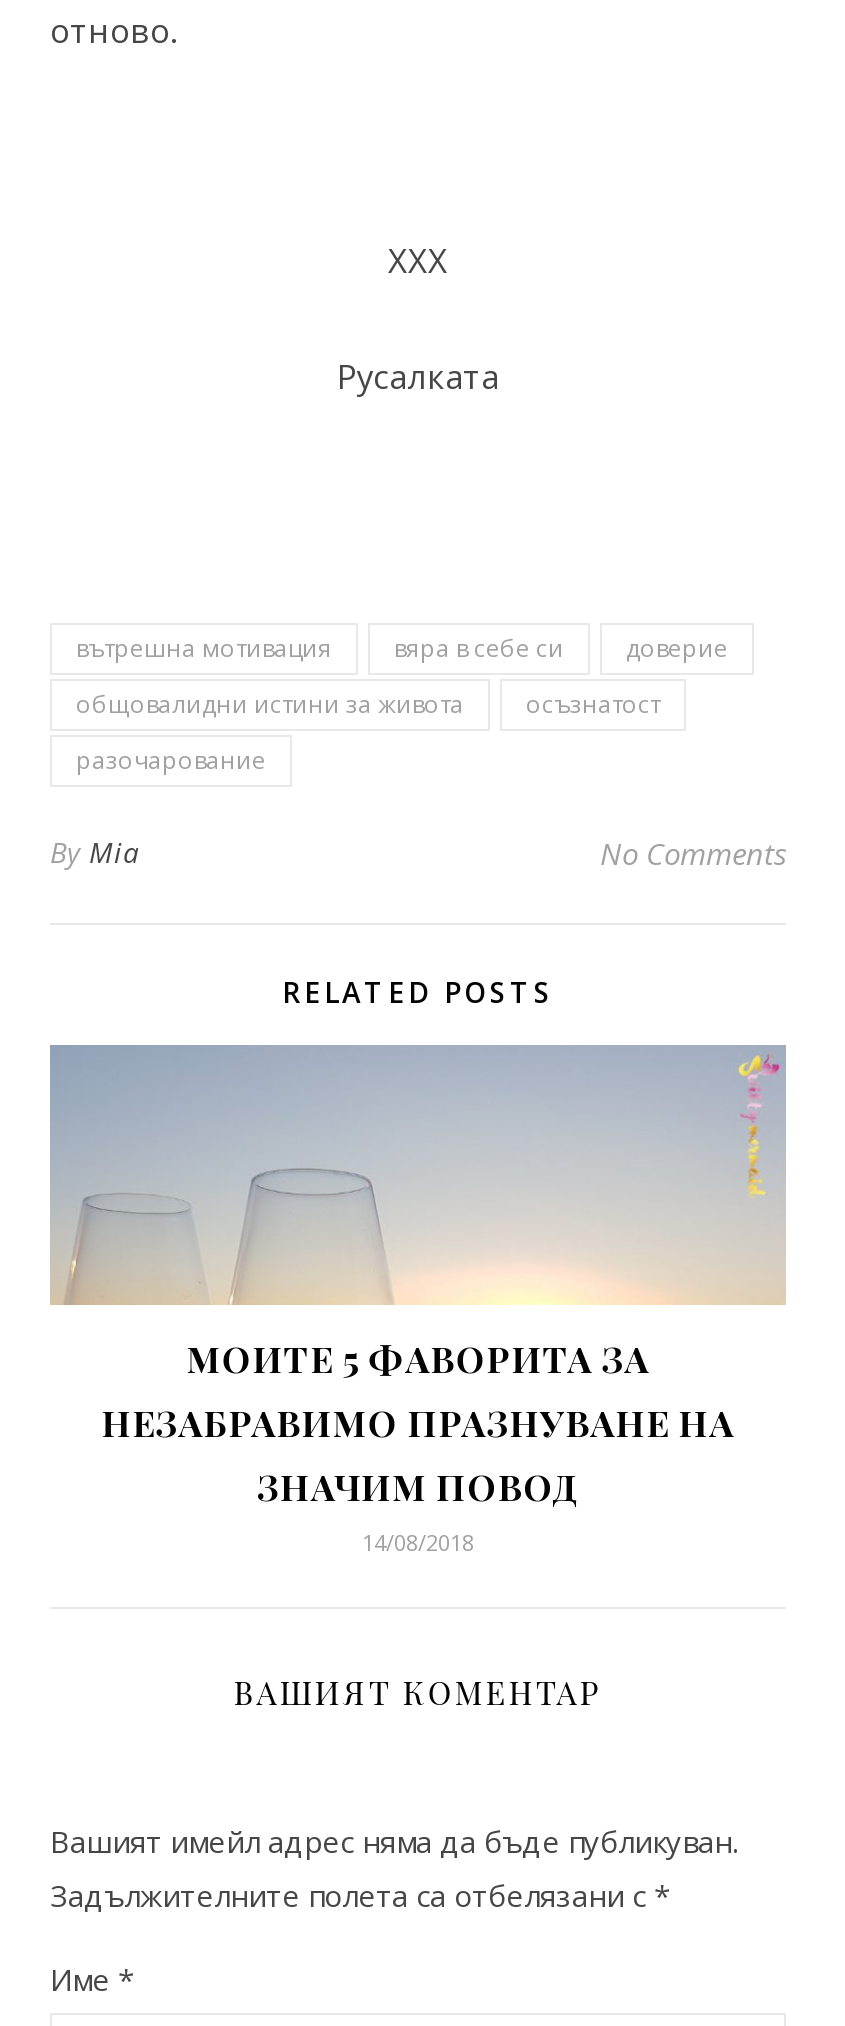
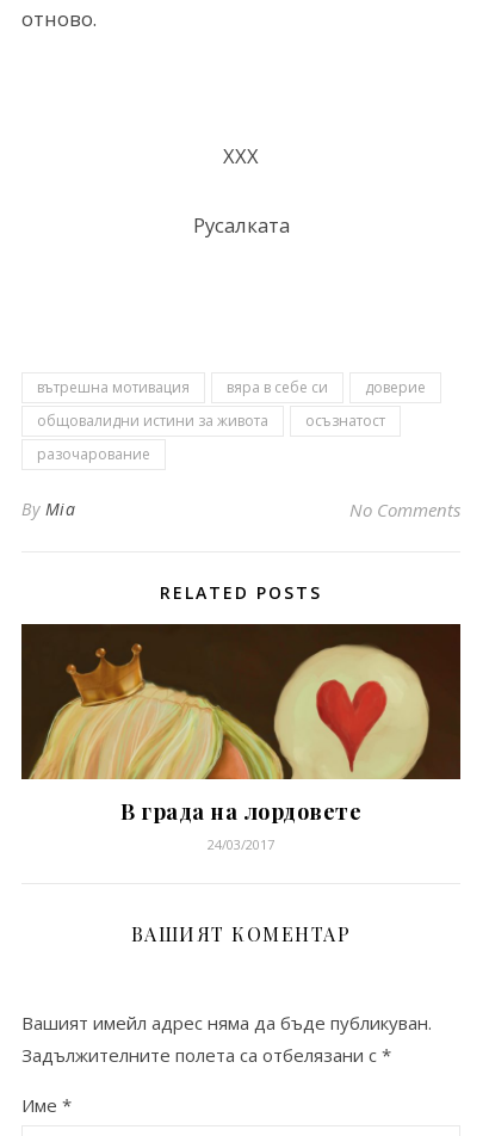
- [image]
- МОИТЕ 5 ФАВОРИТА ЗА
- НЕЗАБРАВИМО ПРАЗНУВАНЕ НА
- ЗНАЧИМ ПОВОД
- 14/08/2018
+ [image]
+ В града на лордовете
+ 24/03/2017
